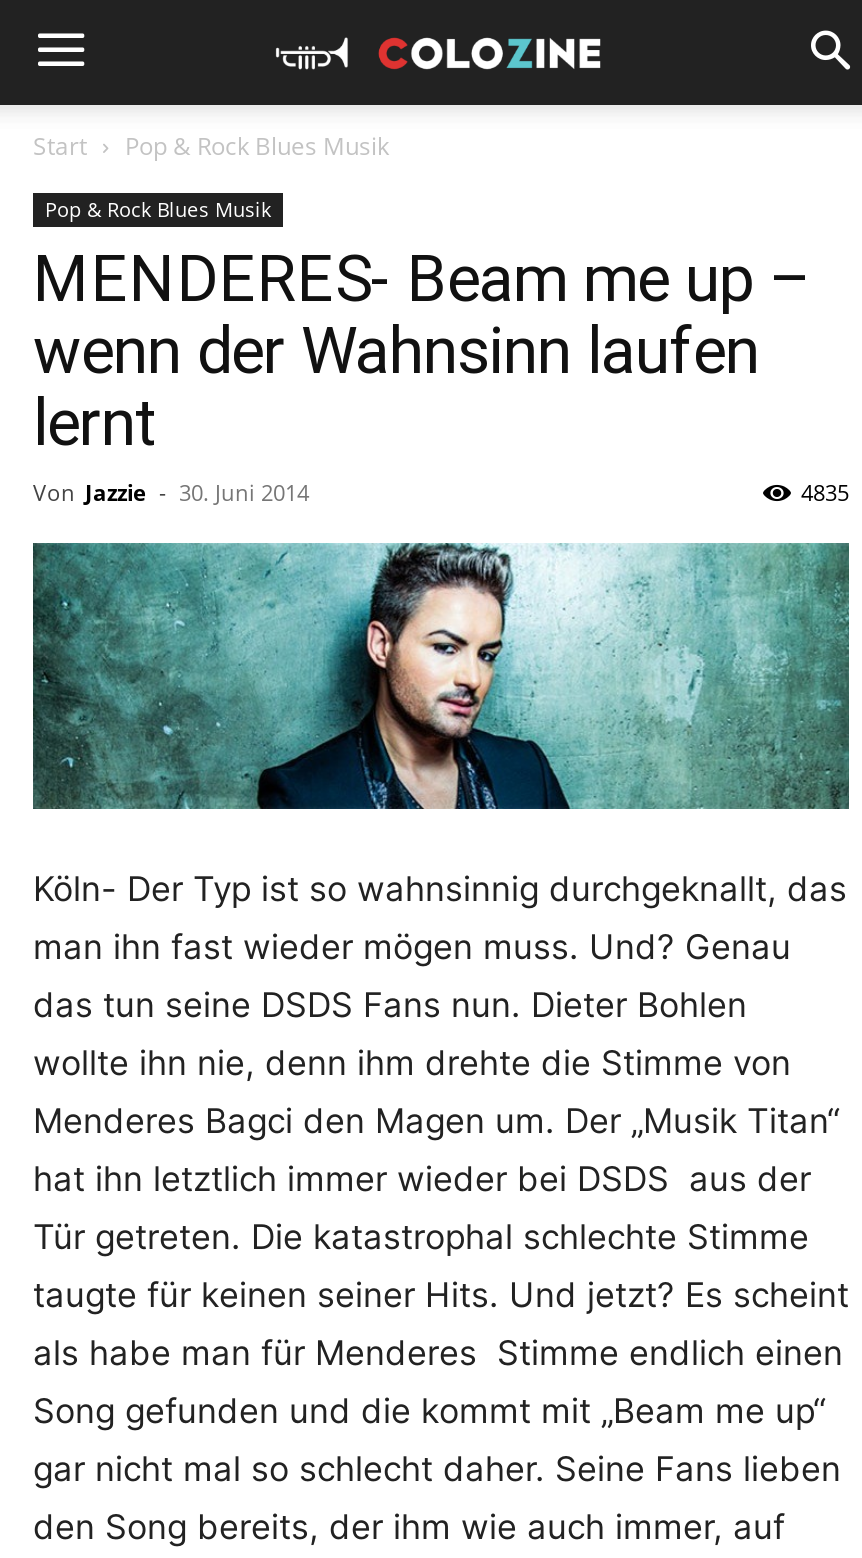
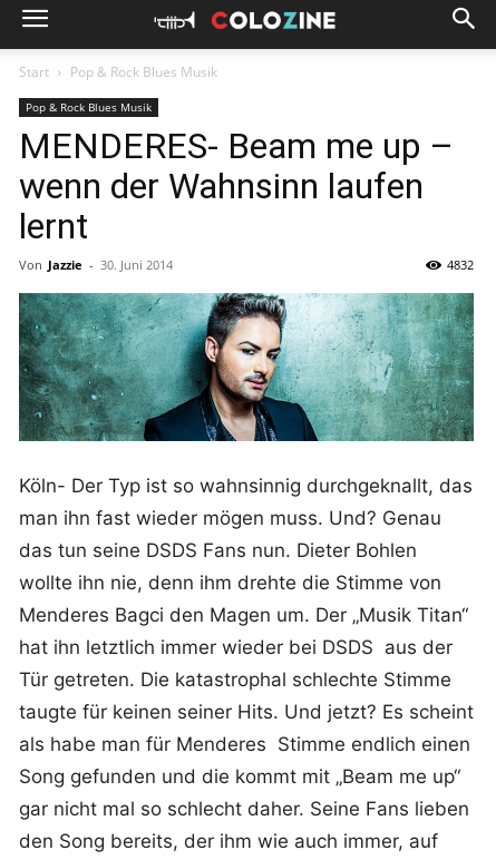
- 4835
+ 4832
